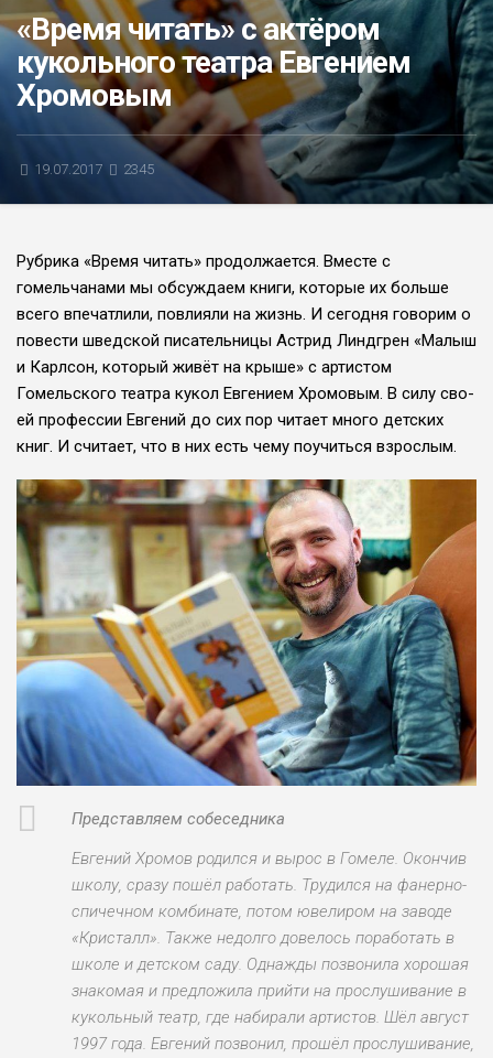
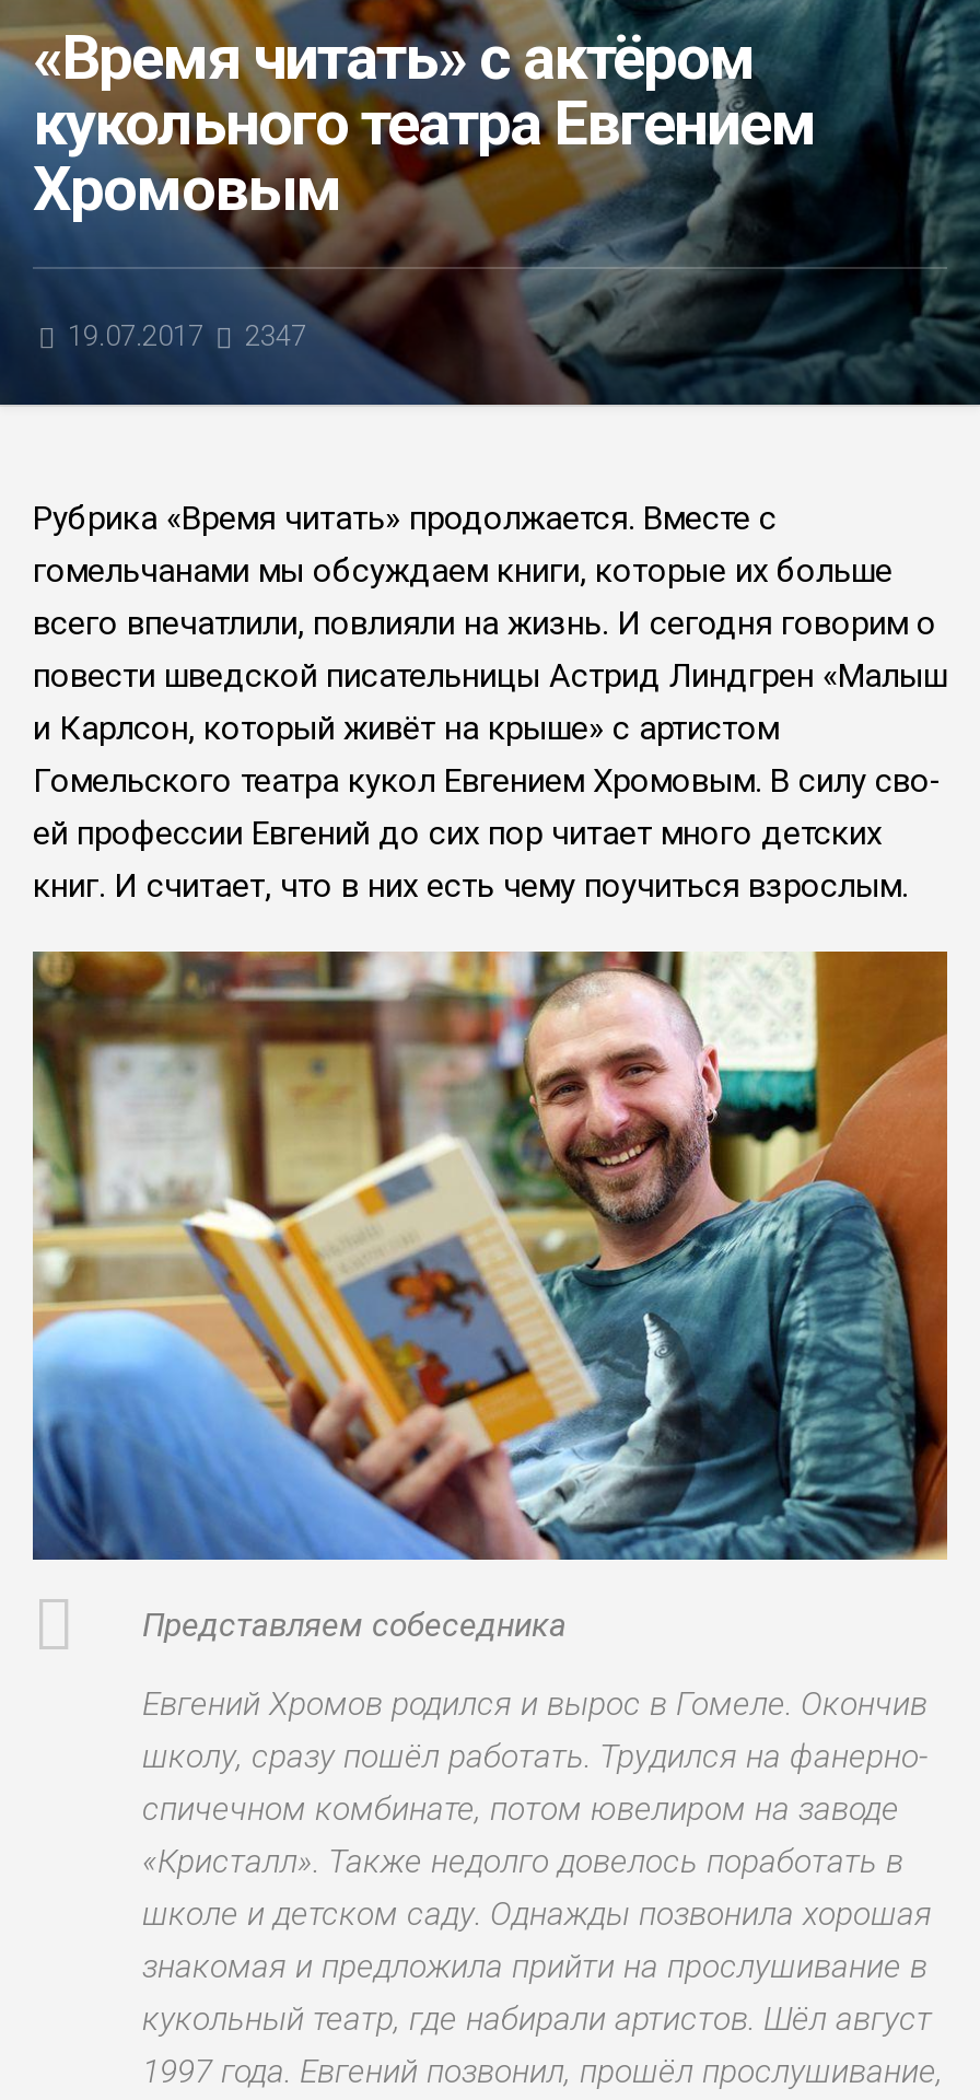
- 19.07.2017 2345
+ 19.07.2017 2347
